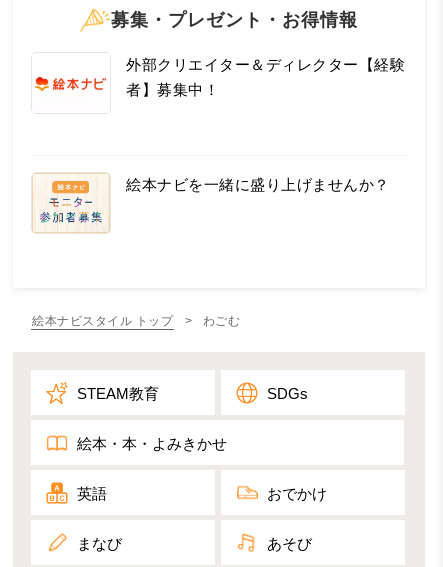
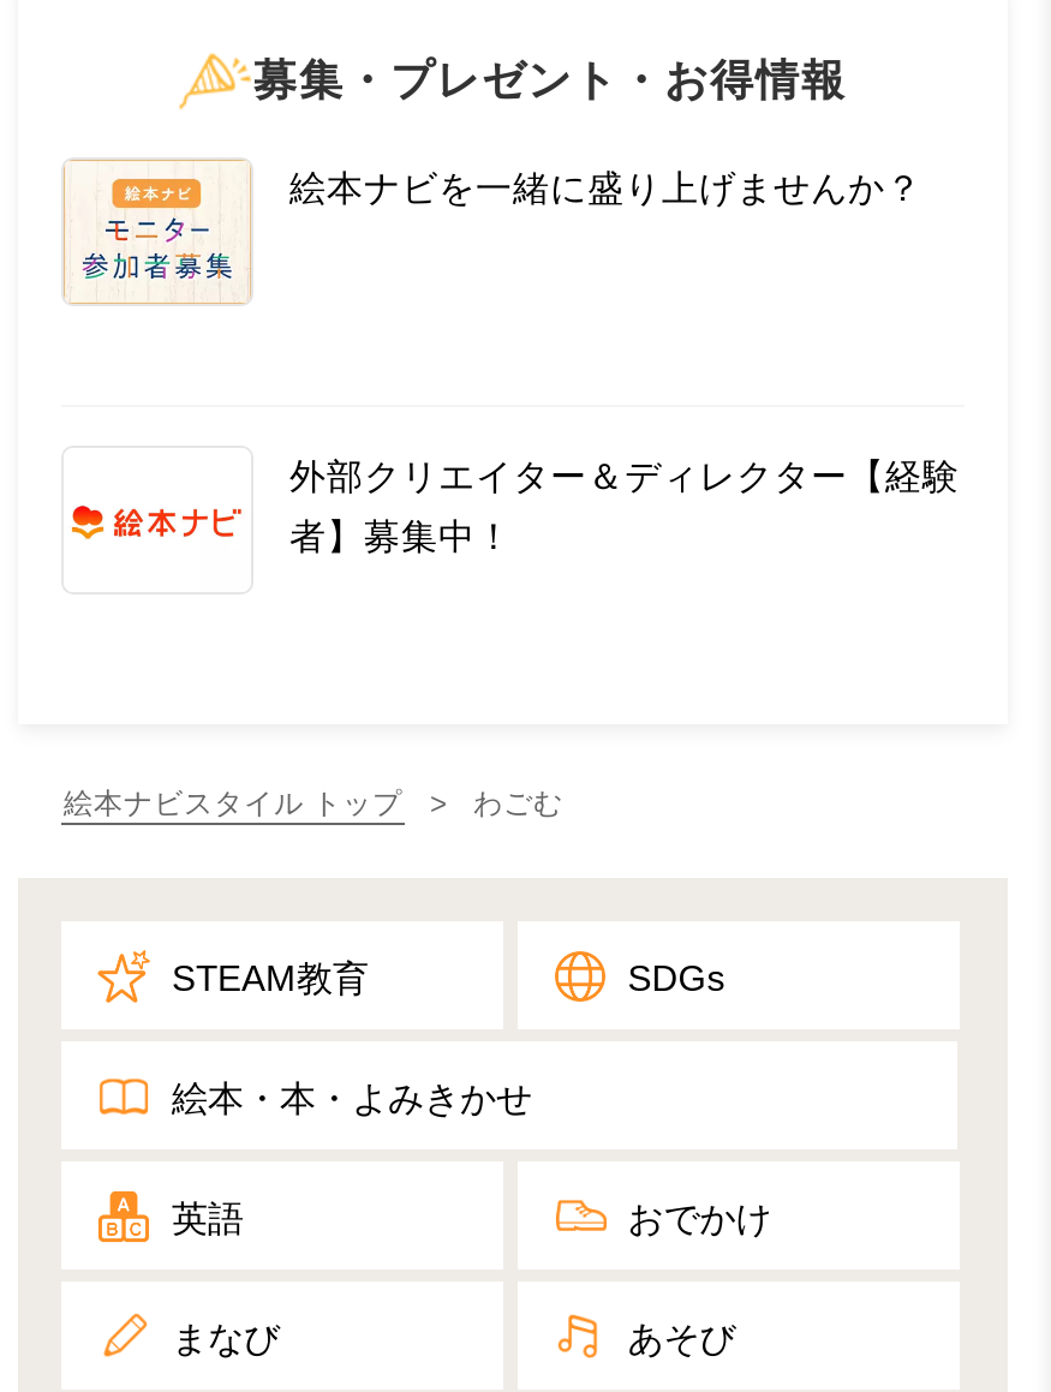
moved down: 外部クリエイター＆ディレクター【経験 | 者】募集中！

moved up: [image] | 絵本ナビを一緒に盛り上げませんか？
